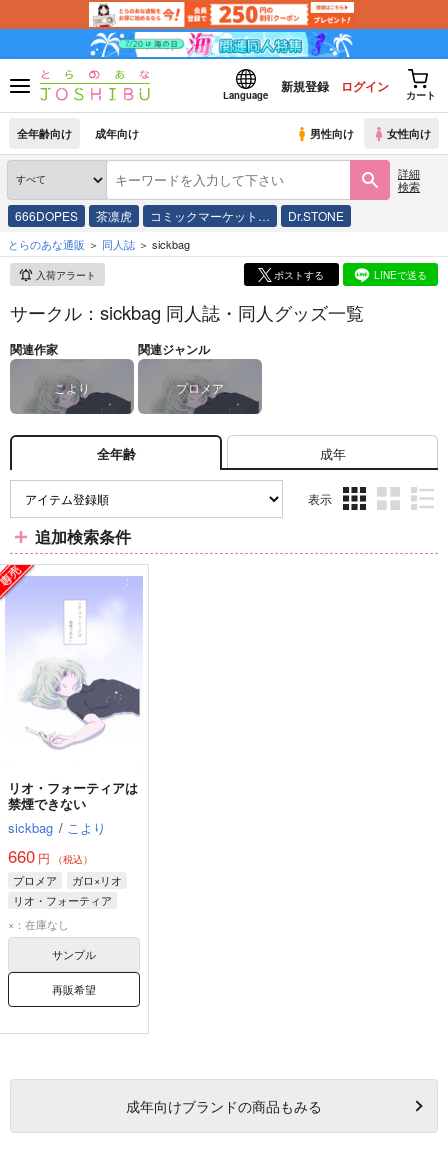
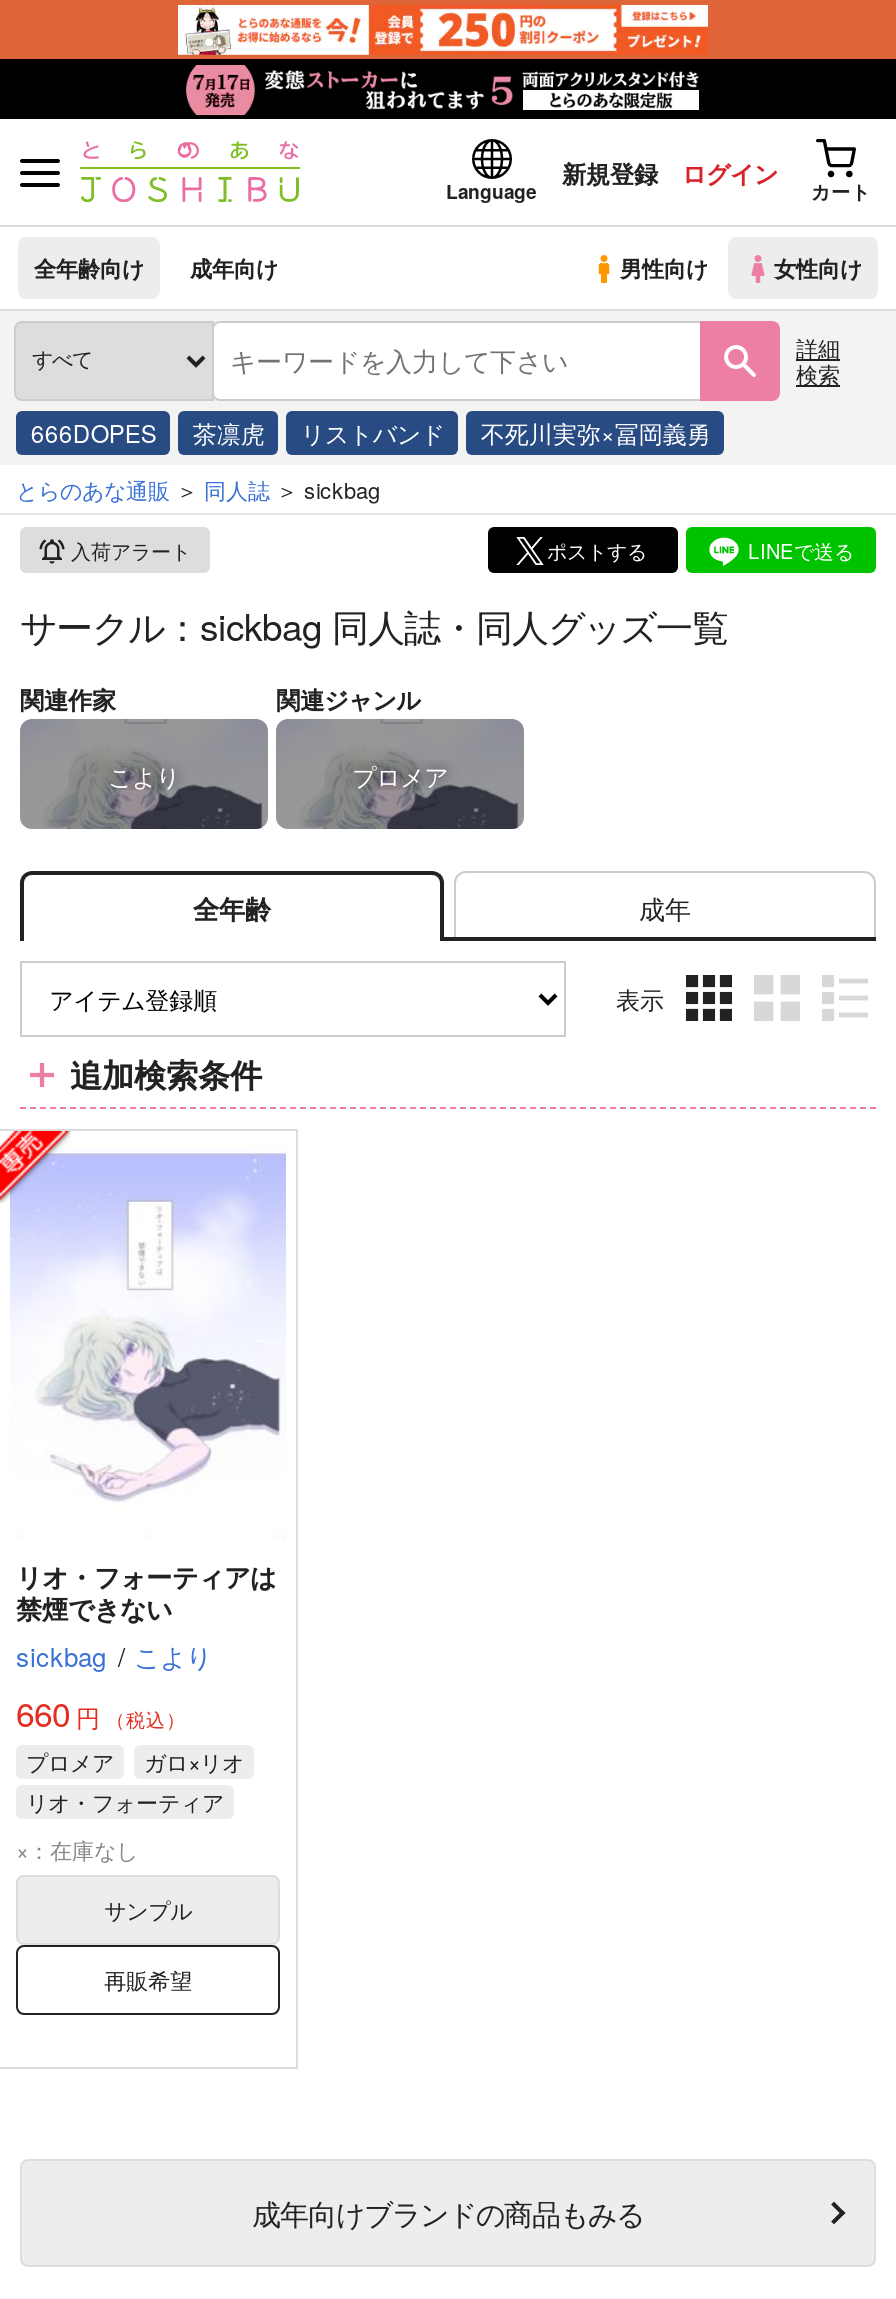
- [image]
+ [image]

- コミックマーケット…
- Dr.STONE
+ リストバンド
+ 不死川実弥×冨岡義勇
